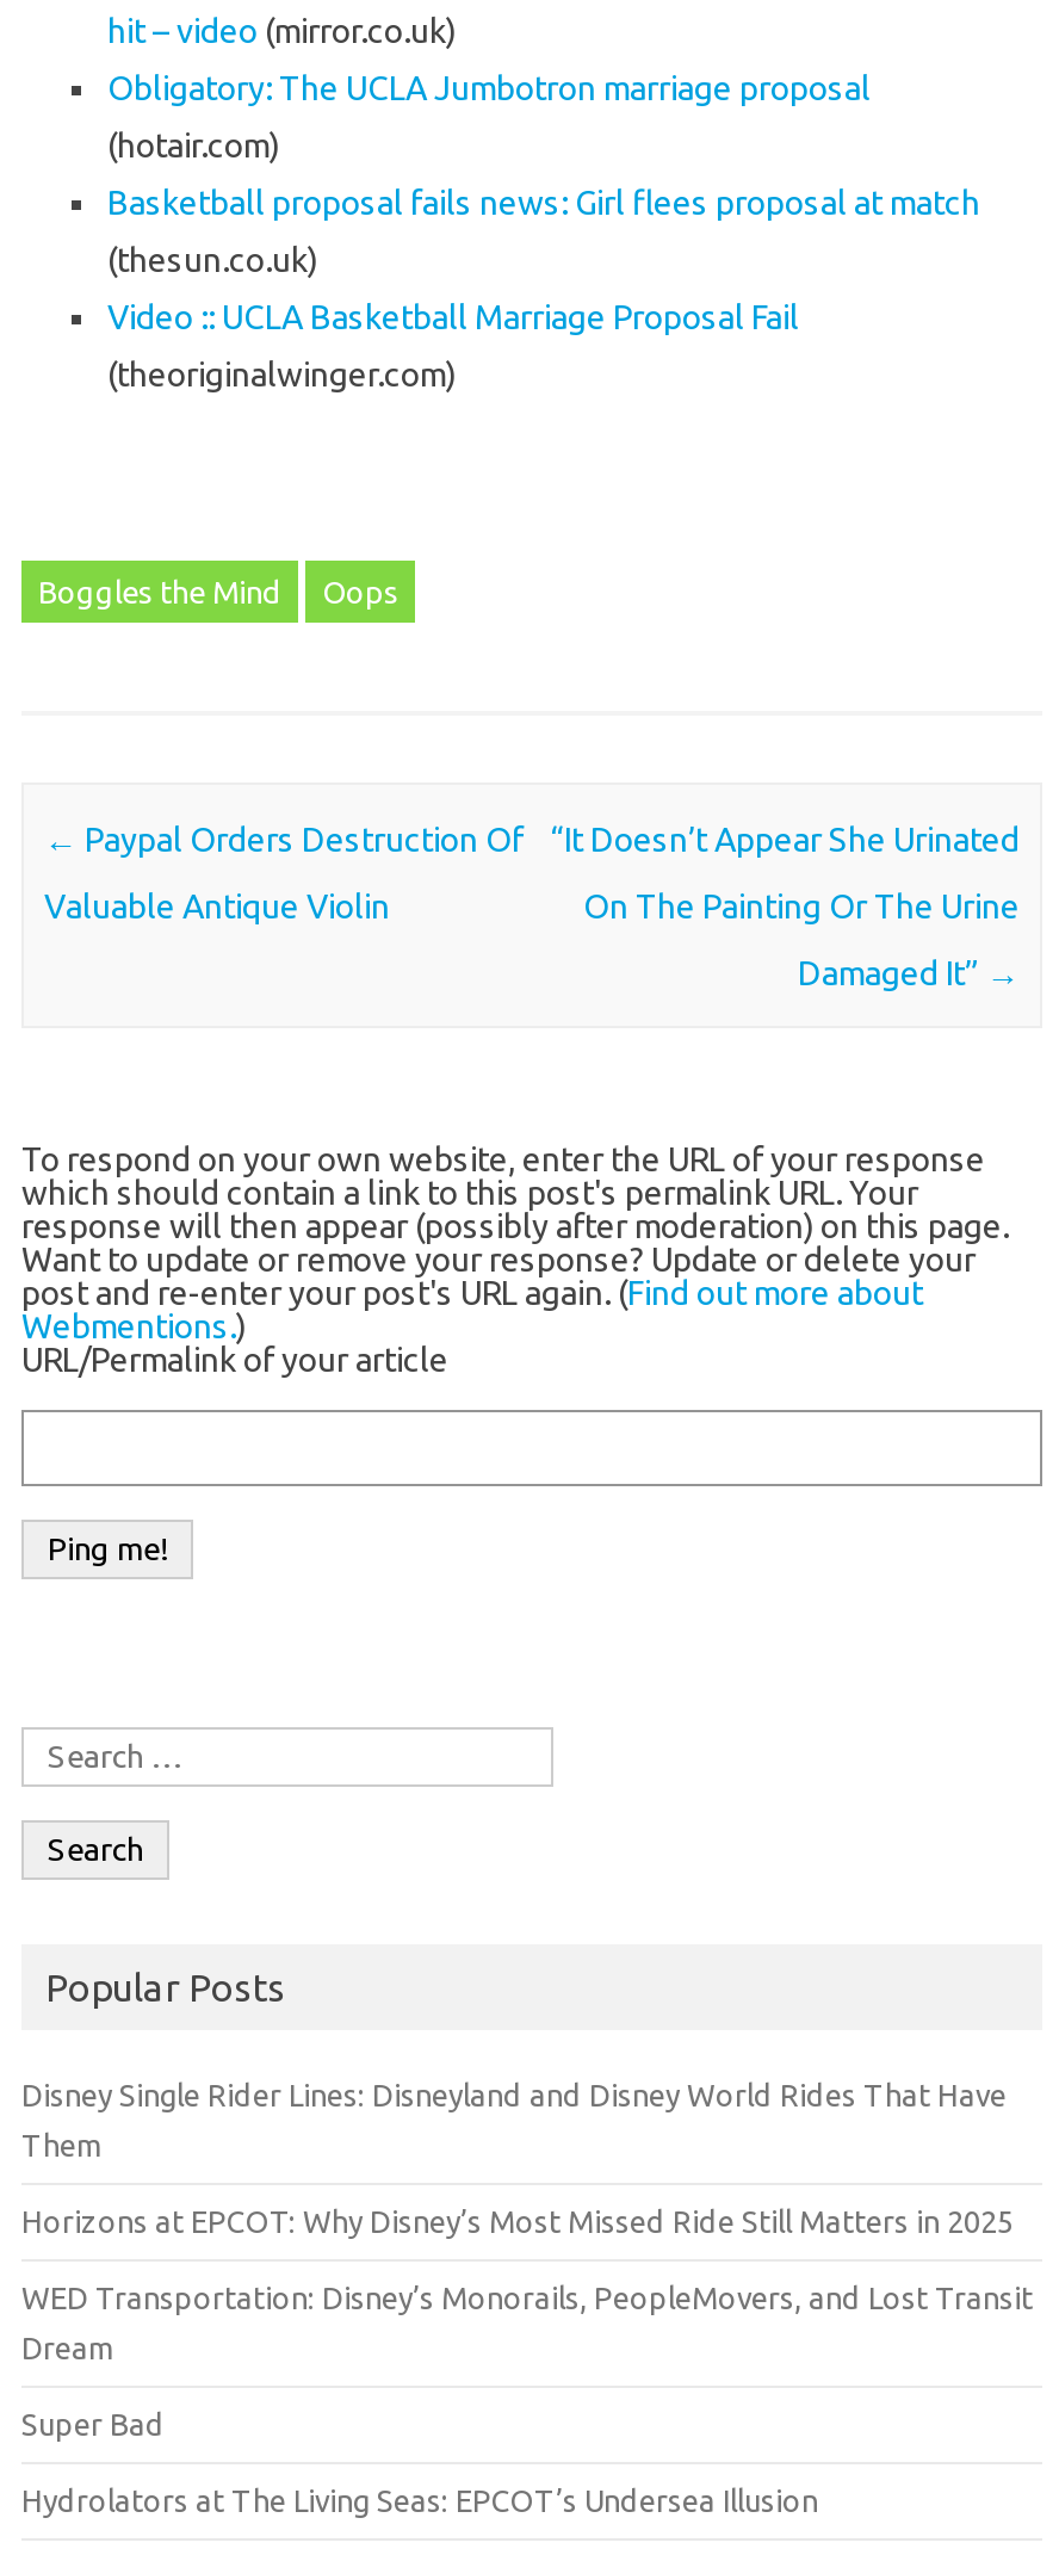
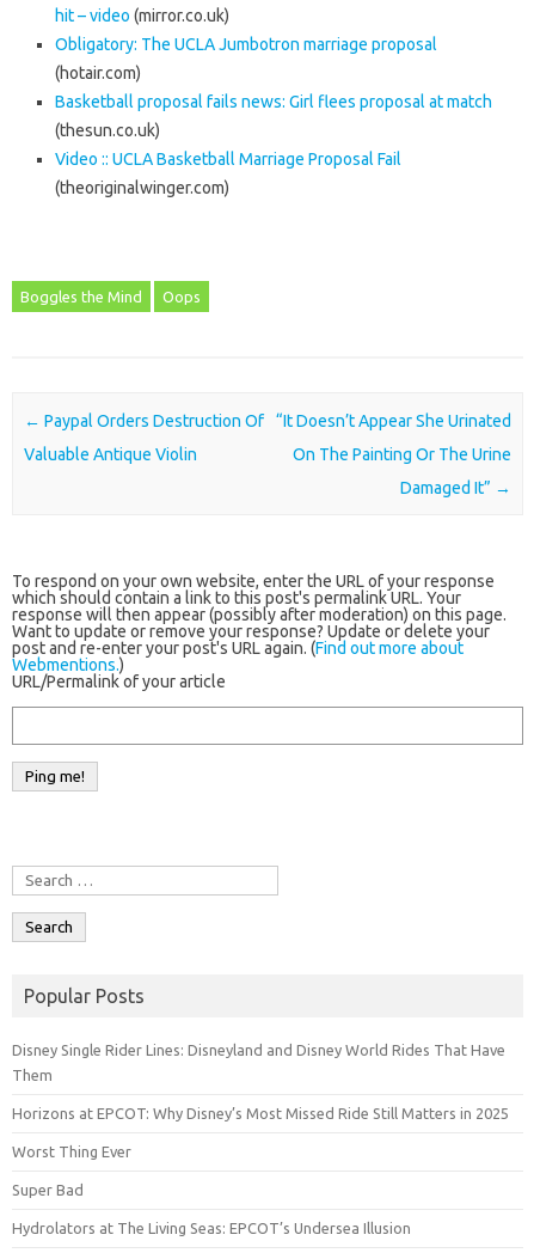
- WED Transportation: Disney’s Monorails, PeopleMovers, and Lost Transit
- Dream
+ Worst Thing Ever
